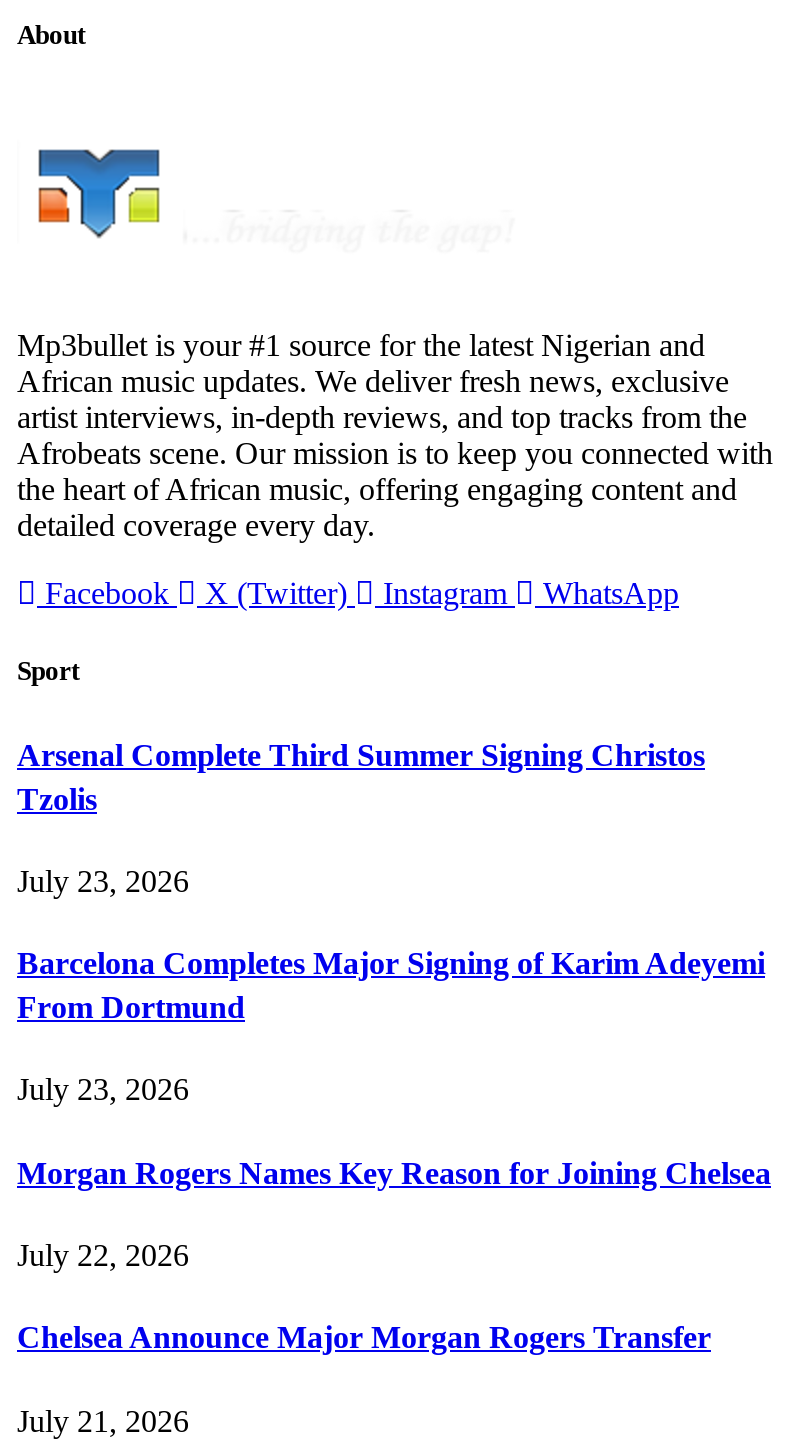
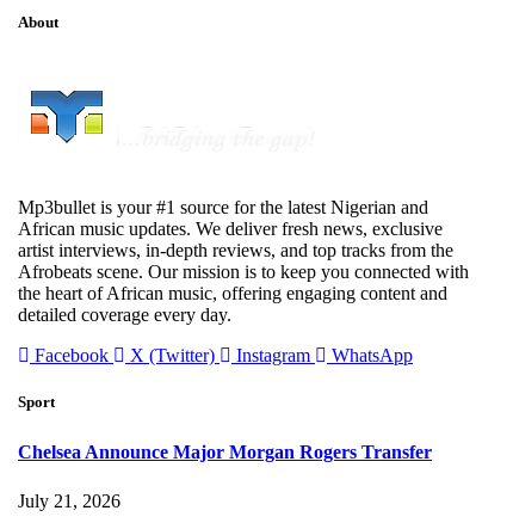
- Arsenal Complete Third Summer Signing Christos
- Tzolis
- July 23, 2026
- Barcelona Completes Major Signing of Karim Adeyemi
- From Dortmund
- July 23, 2026
- Morgan Rogers Names Key Reason for Joining Chelsea
- July 22, 2026
